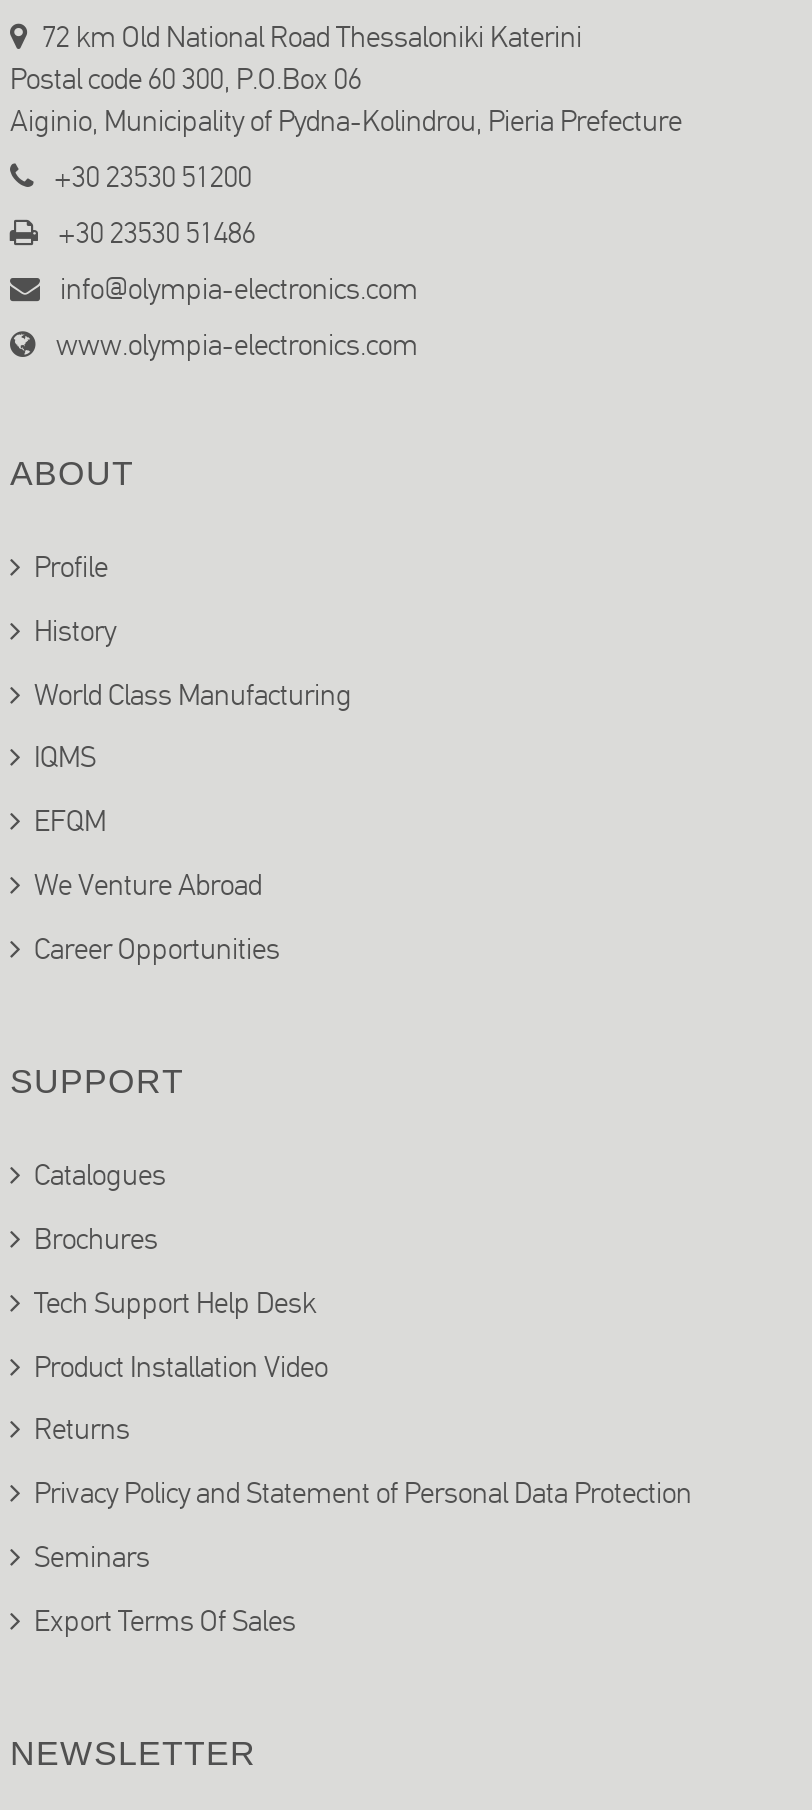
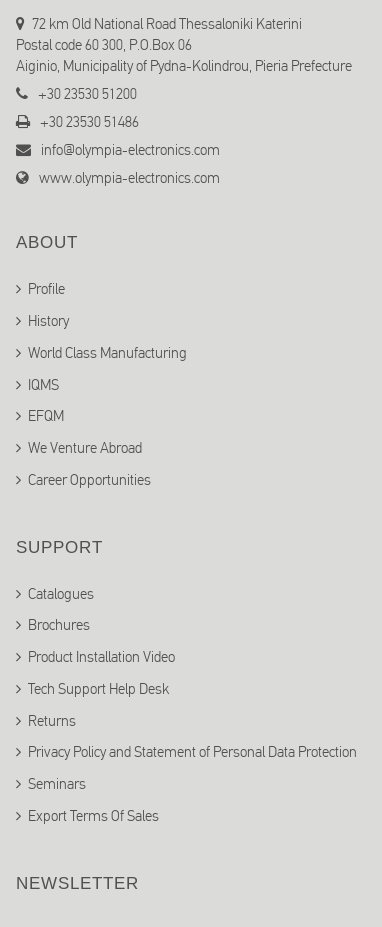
moved down: Tech Support Help Desk

moved up: Product Installation Video
